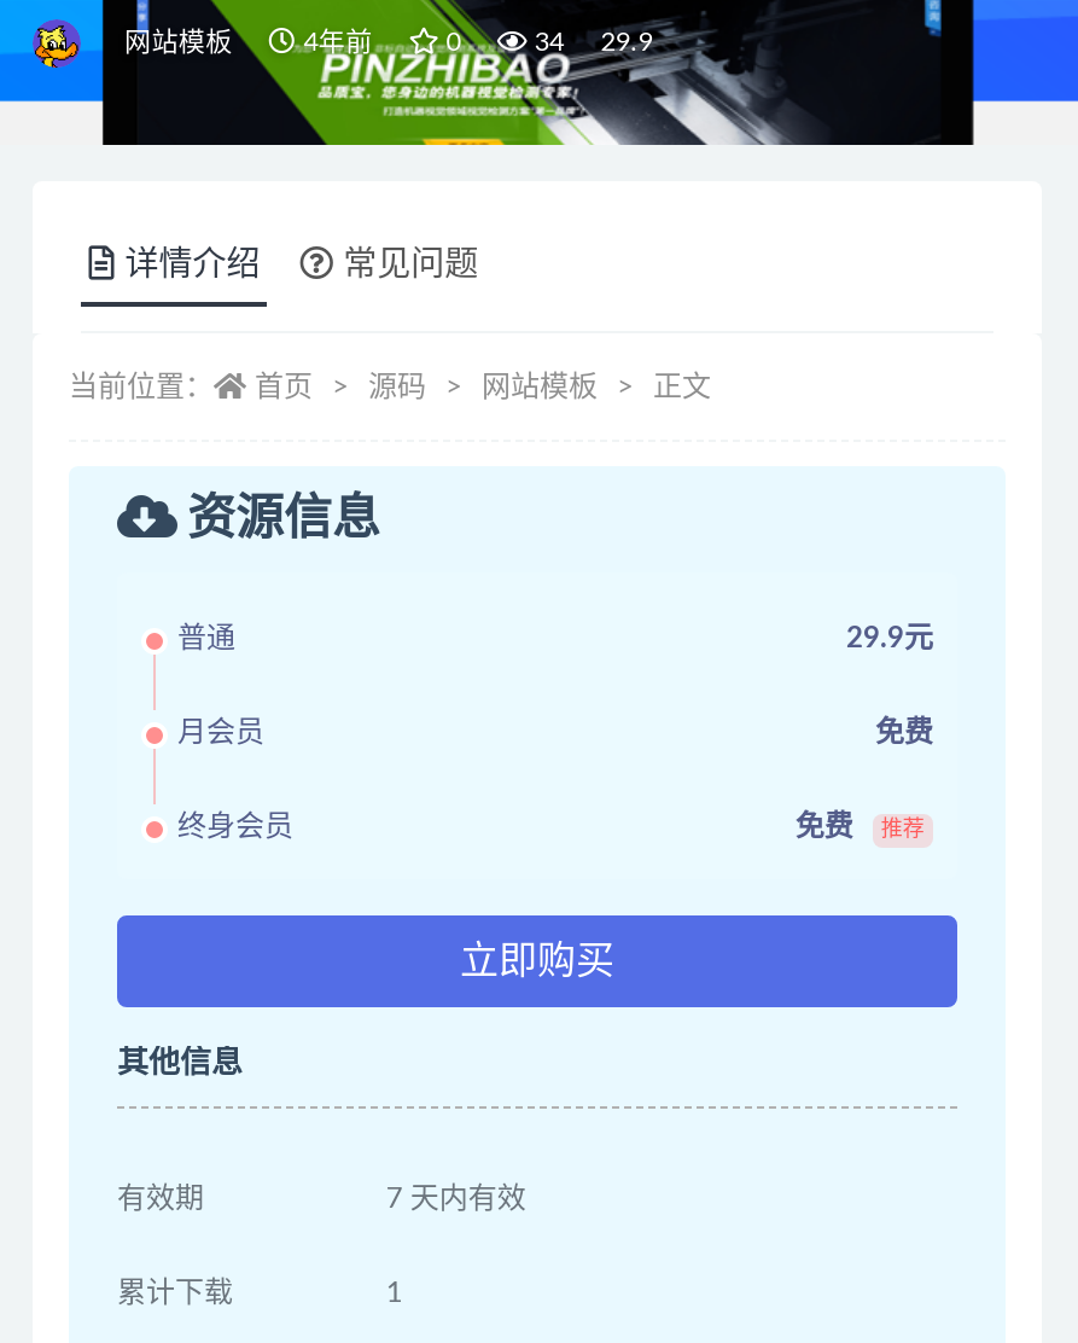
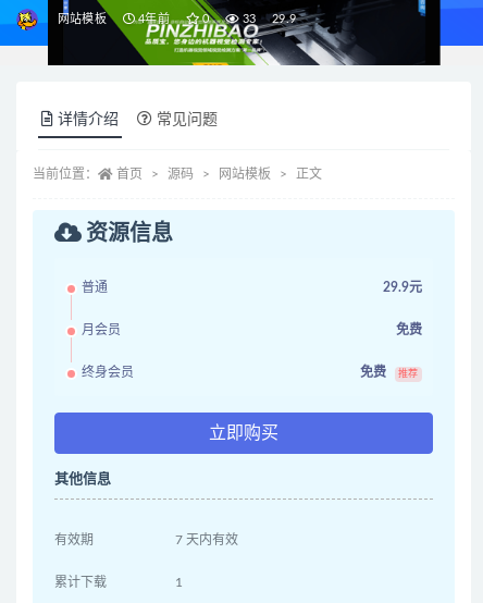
- 34 29.9
+ 33 29.9
